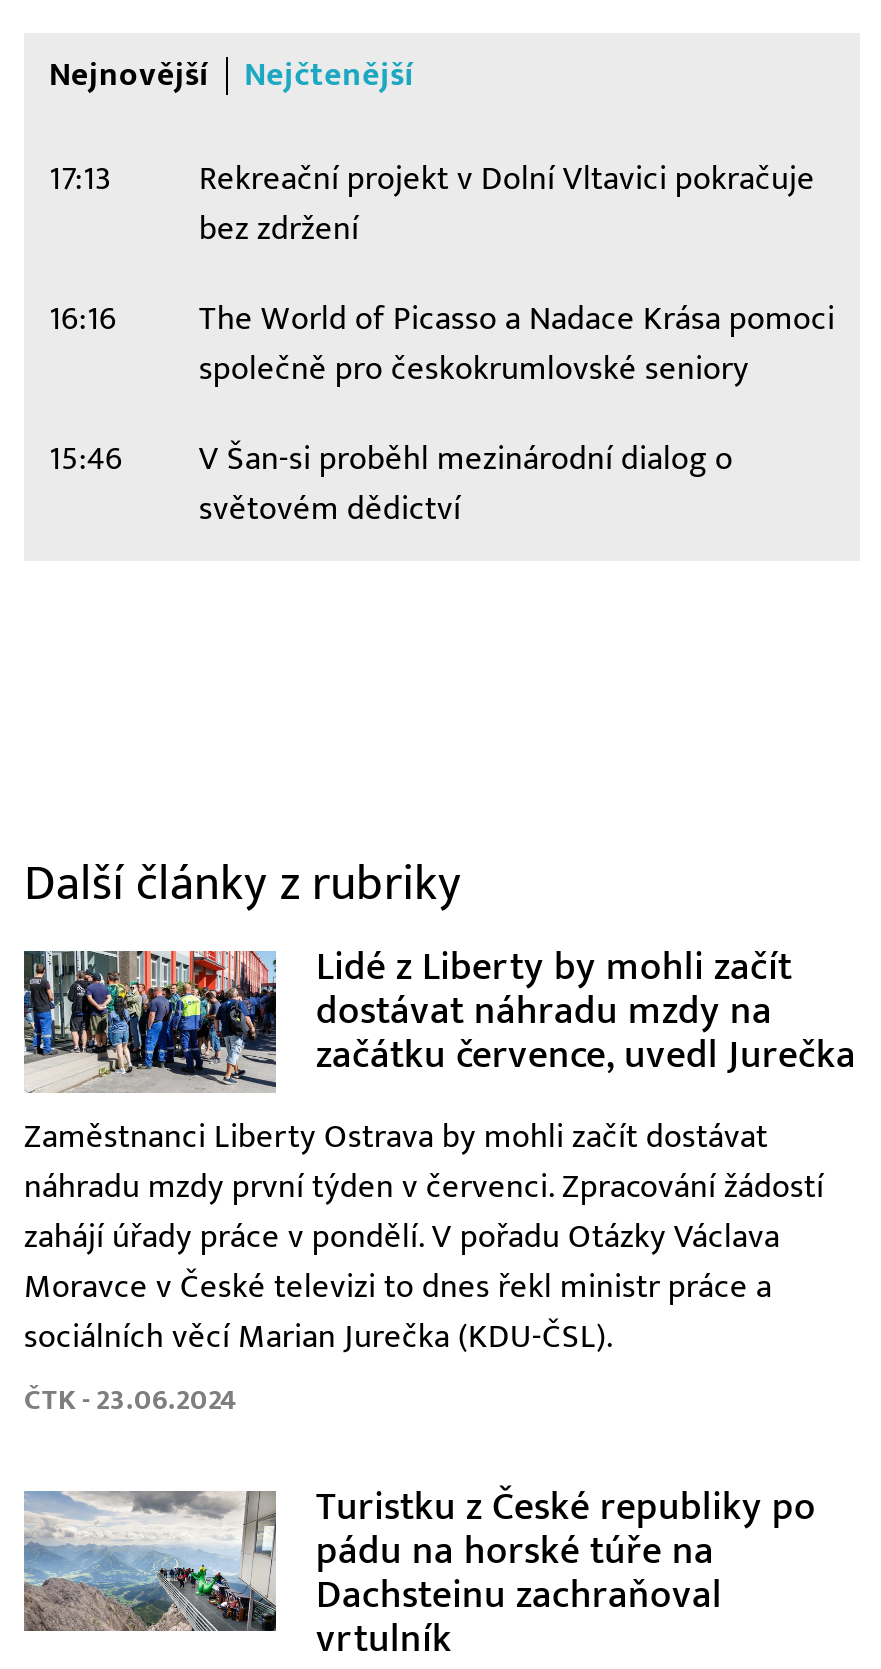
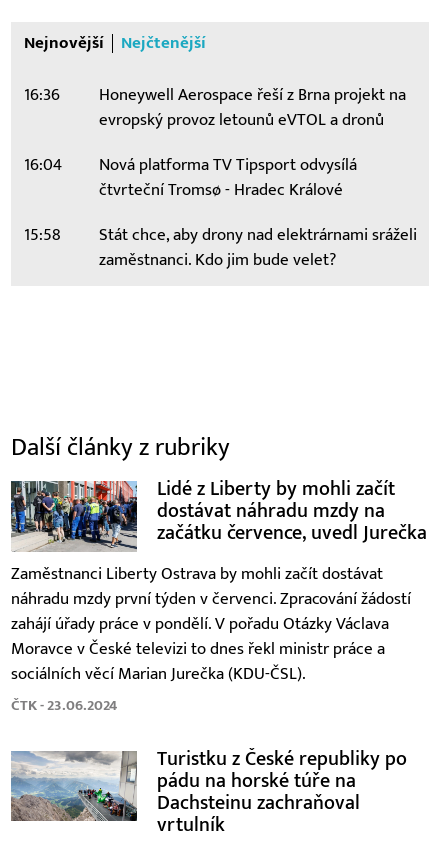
- 17:13
- Rekreační projekt v Dolní Vltavici pokračuje
- bez zdržení
+ 16:36
+ Honeywell Aerospace řeší z Brna projekt na
+ evropský provoz letounů eVTOL a dronů

- 16:16
- The World of Picasso a Nadace Krása pomoci
- společně pro českokrumlovské seniory
+ 16:04
+ Nová platforma TV Tipsport odvysílá
+ čtvrteční Tromsø - Hradec Králové

- 15:46
- V Šan-si proběhl mezinárodní dialog o
- světovém dědictví
+ 15:58
+ Stát chce, aby drony nad elektrárnami sráželi
+ zaměstnanci. Kdo jim bude velet?
